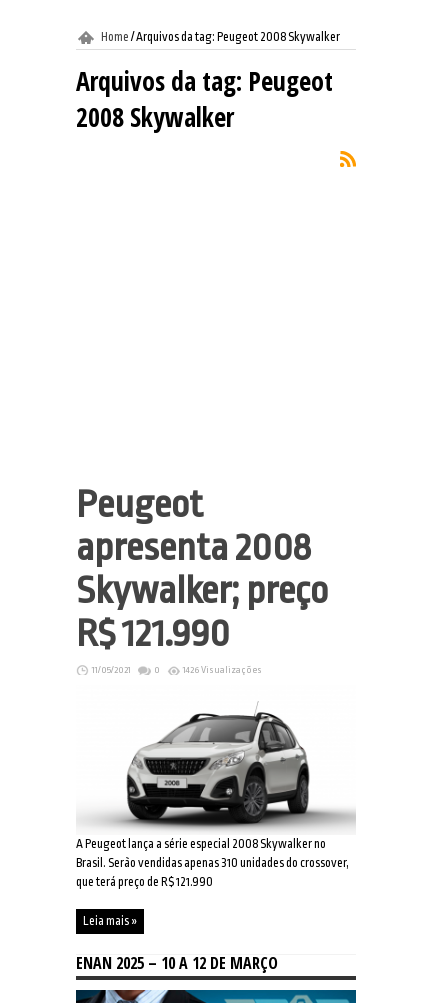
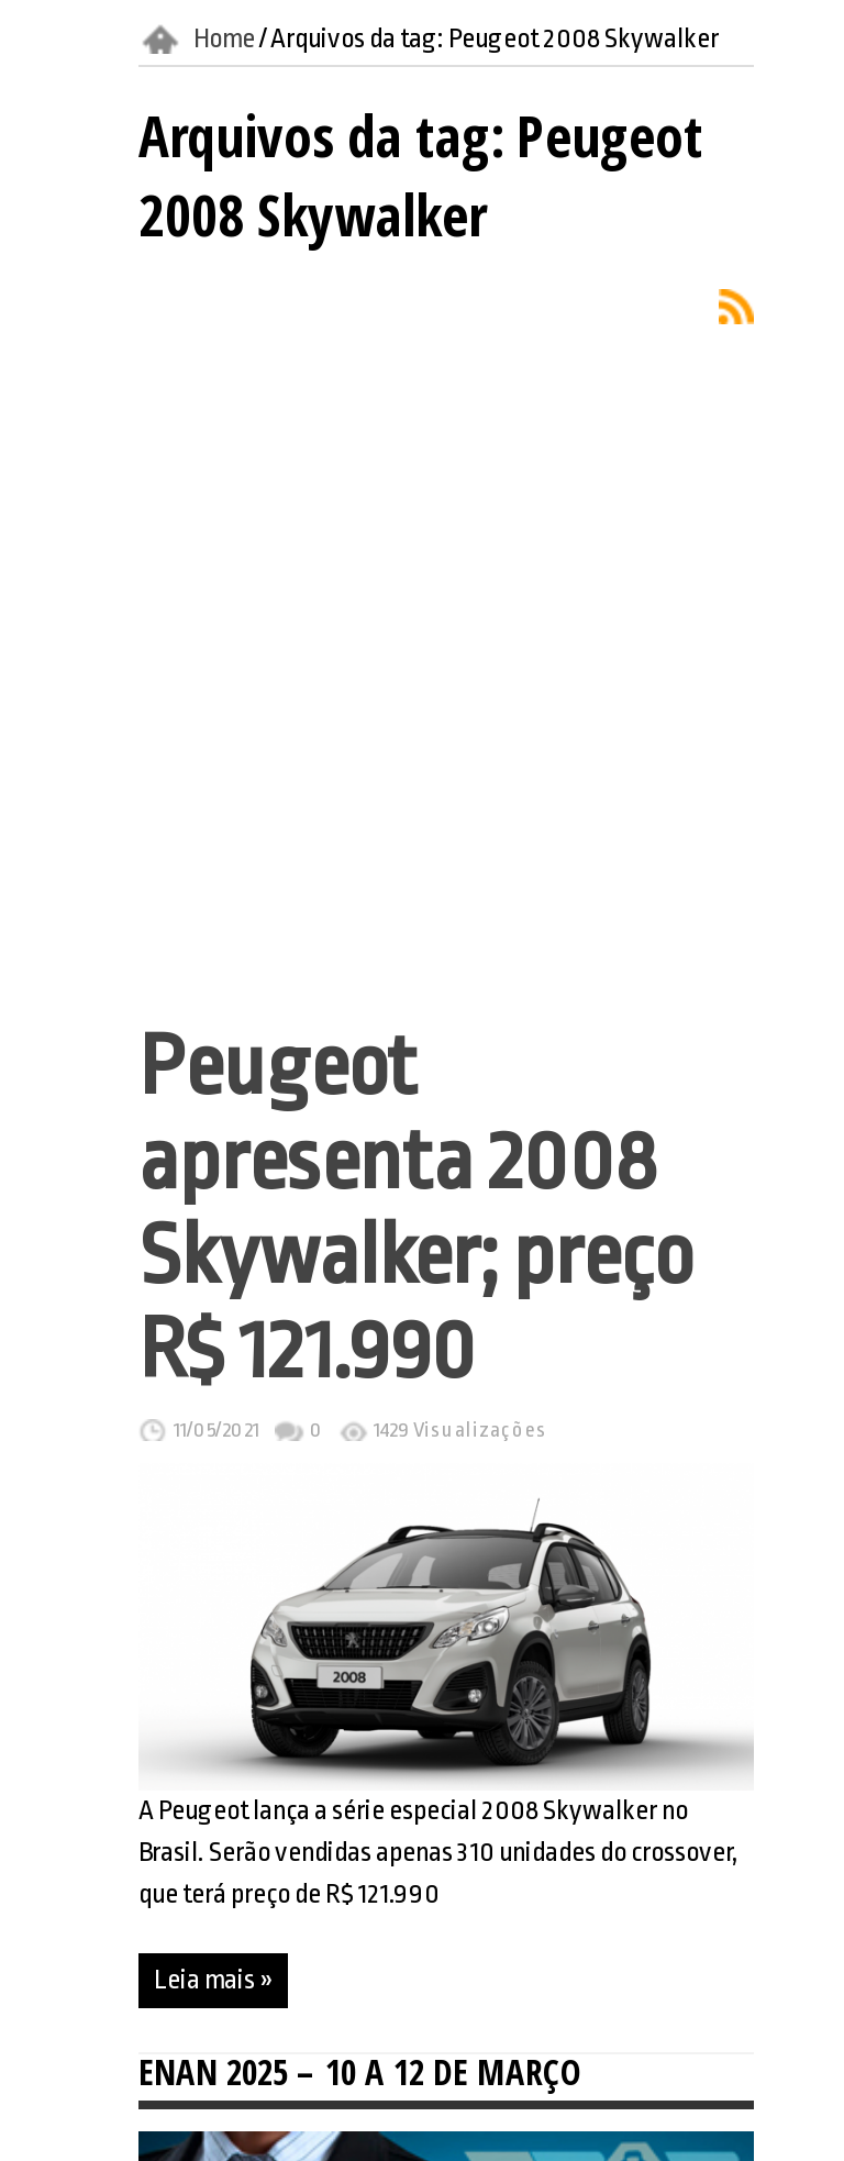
- 1426 Visualizações
+ 1429 Visualizações
